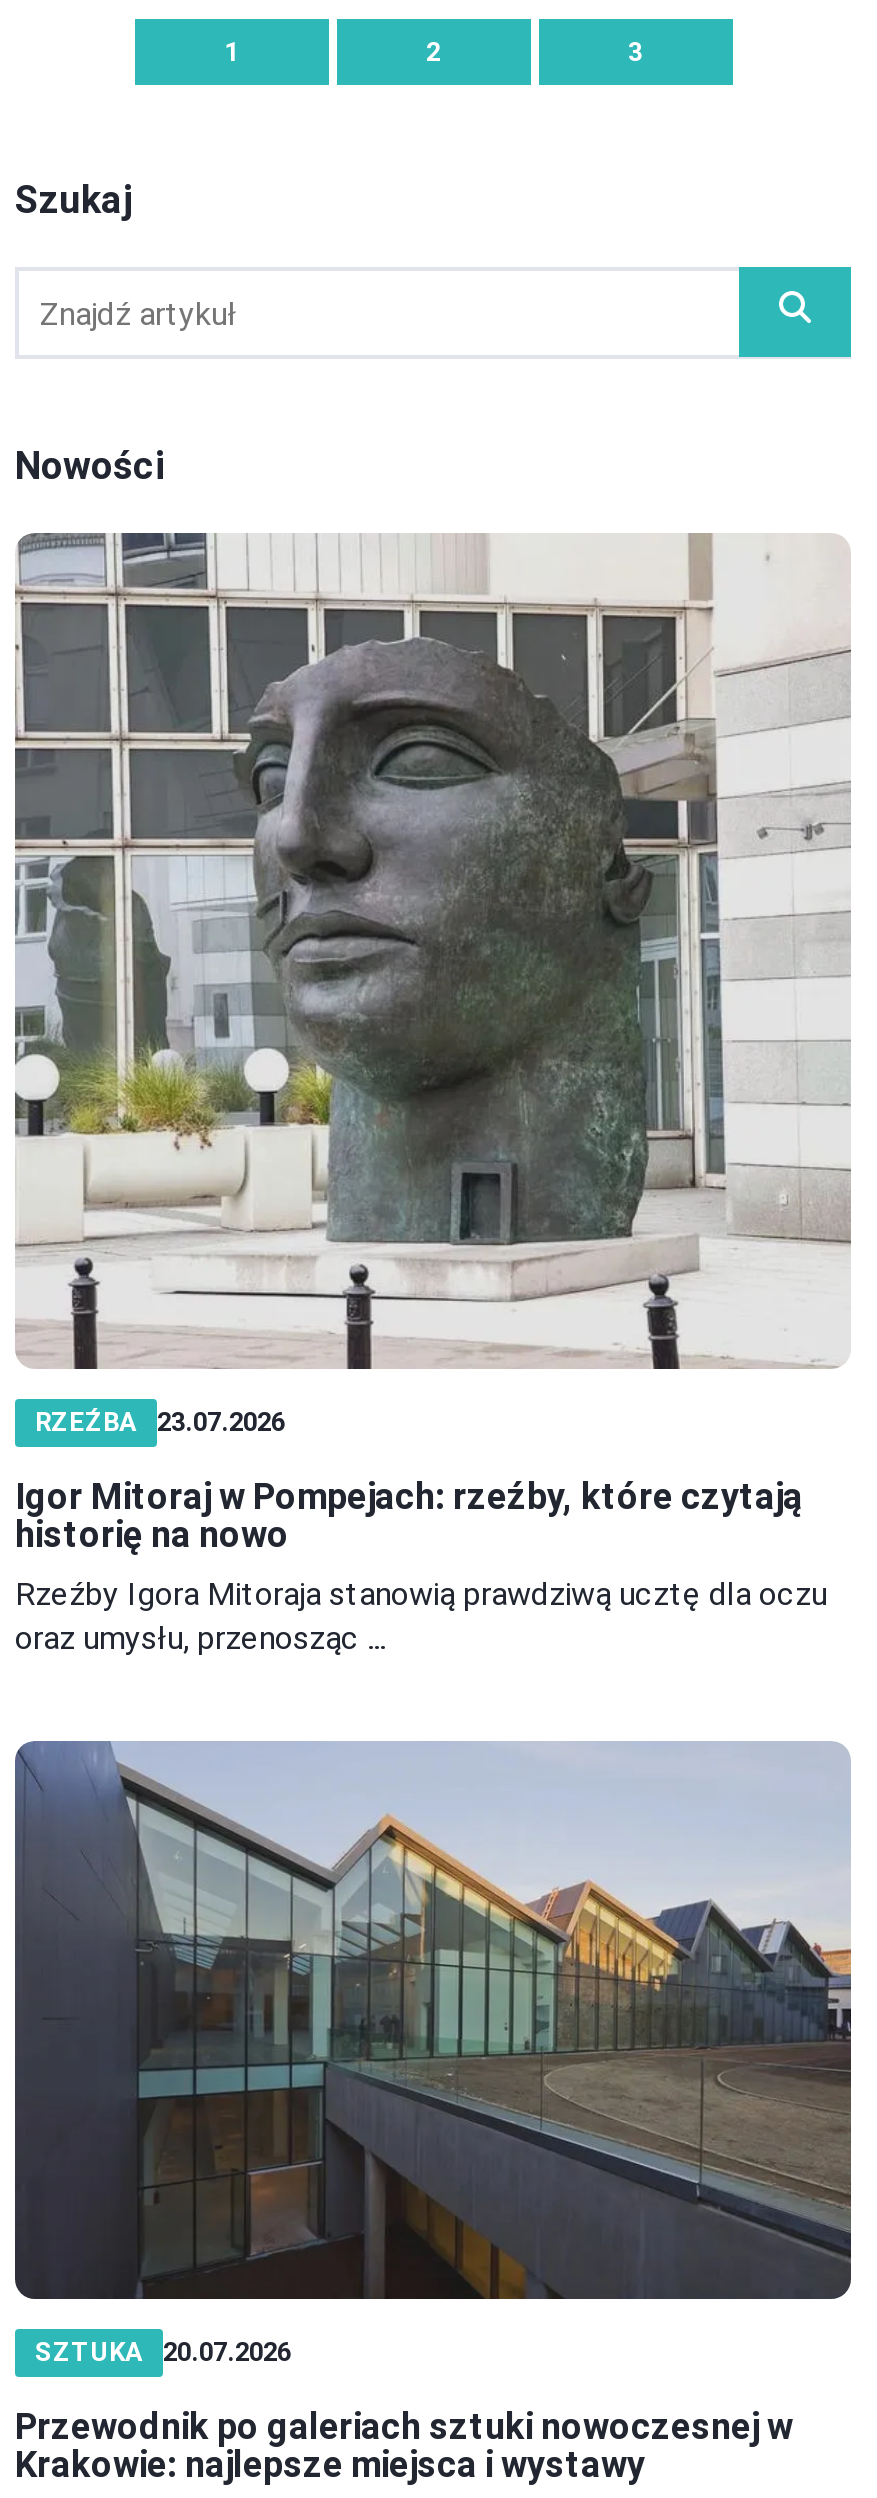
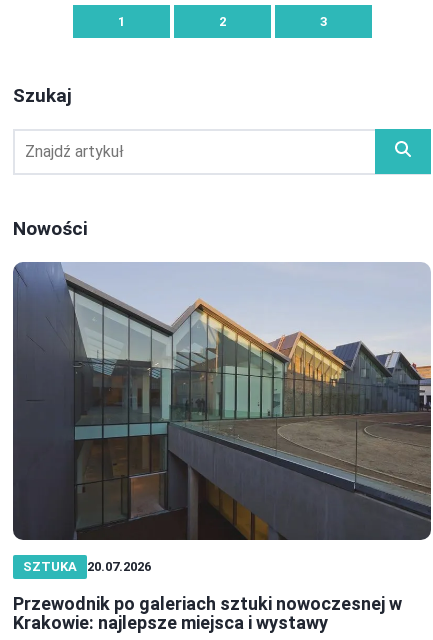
- [image]
- RZEŹBA
- 23.07.2026
- Igor Mitoraj w Pompejach: rzeźby, które czytają
- historię na nowo
- Rzeźby Igora Mitoraja stanowią prawdziwą ucztę dla oczu
- oraz umysłu, przenosząc ...
